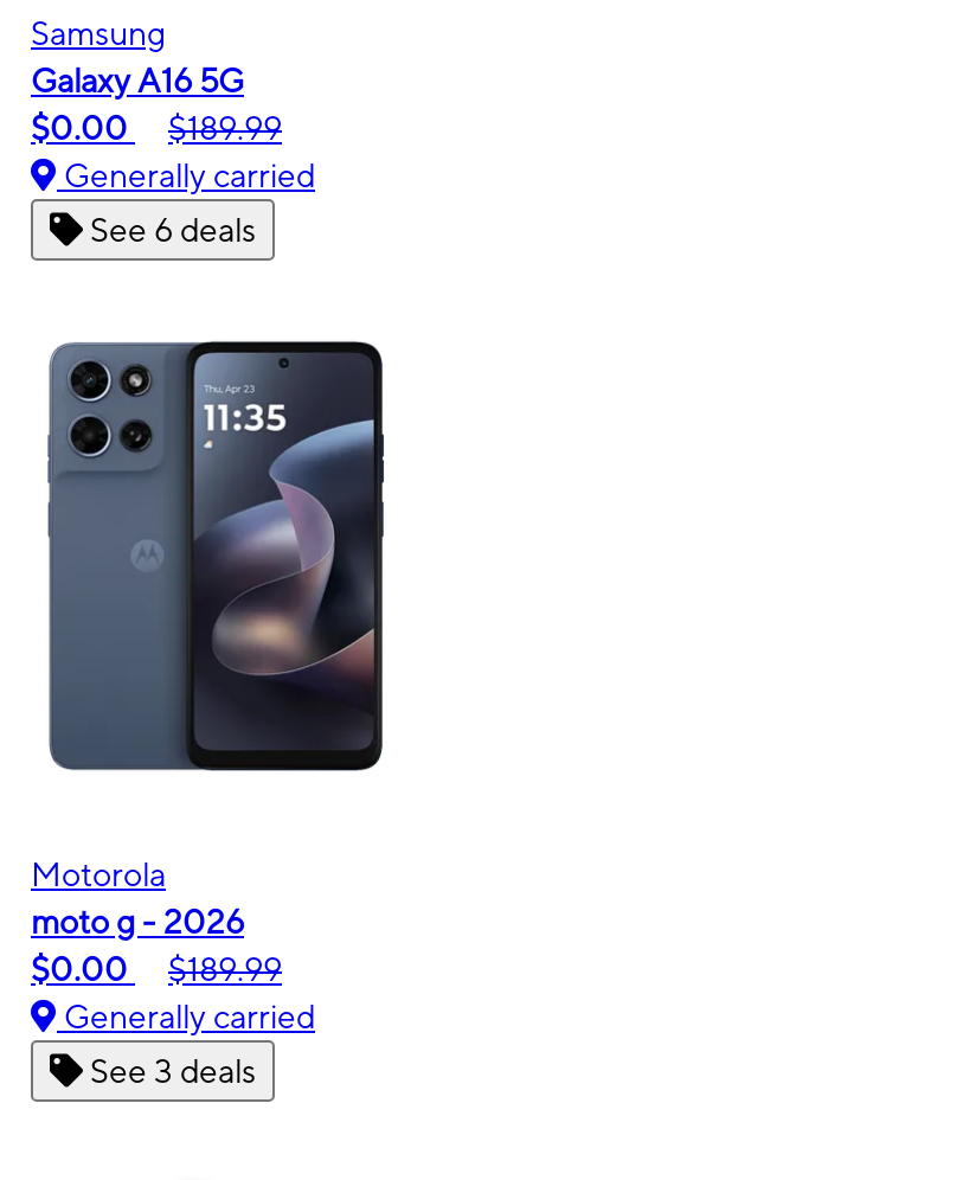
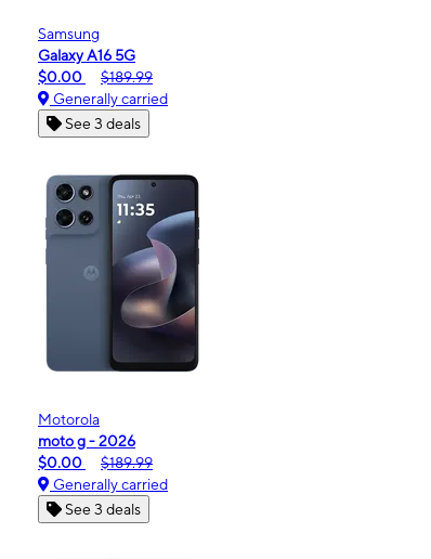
- See 6 deals
+ See 3 deals
